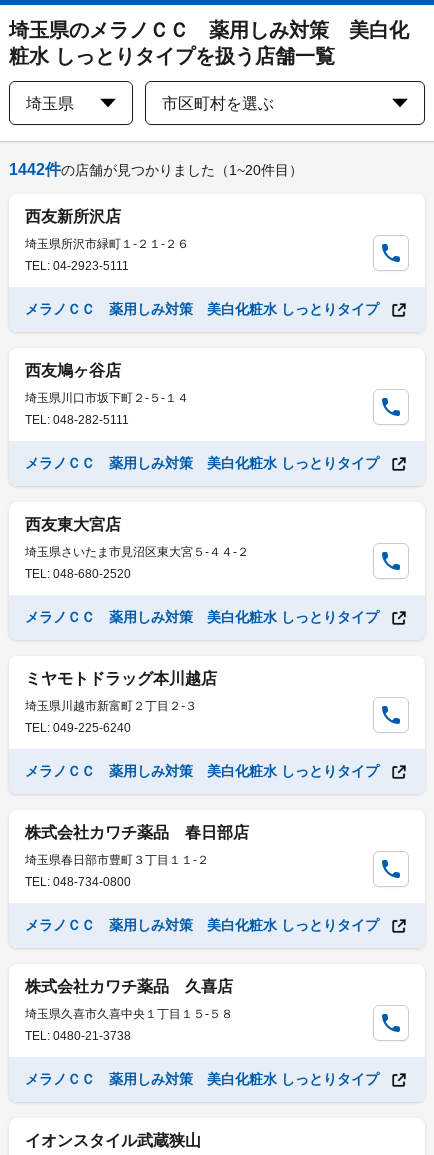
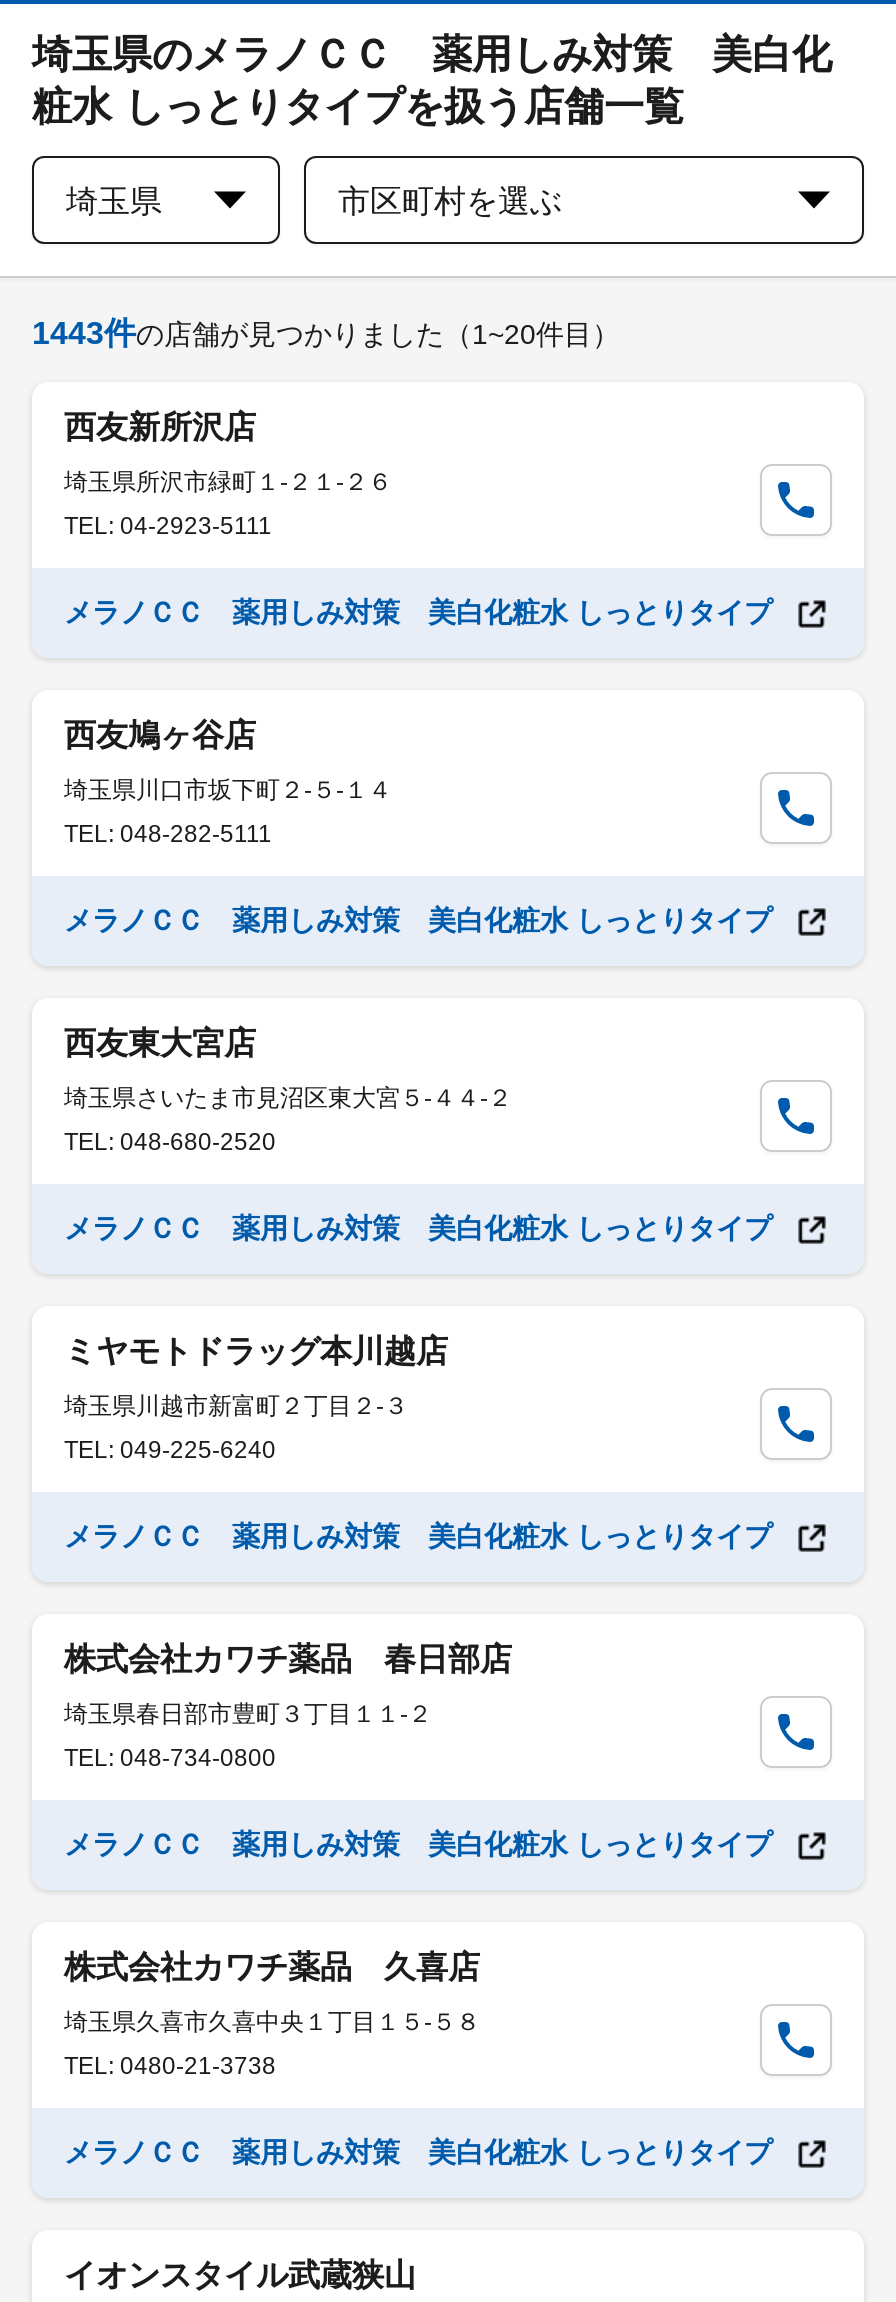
- 1442件の店舗が見つかりました（1~20件目）
+ 1443件の店舗が見つかりました（1~20件目）
